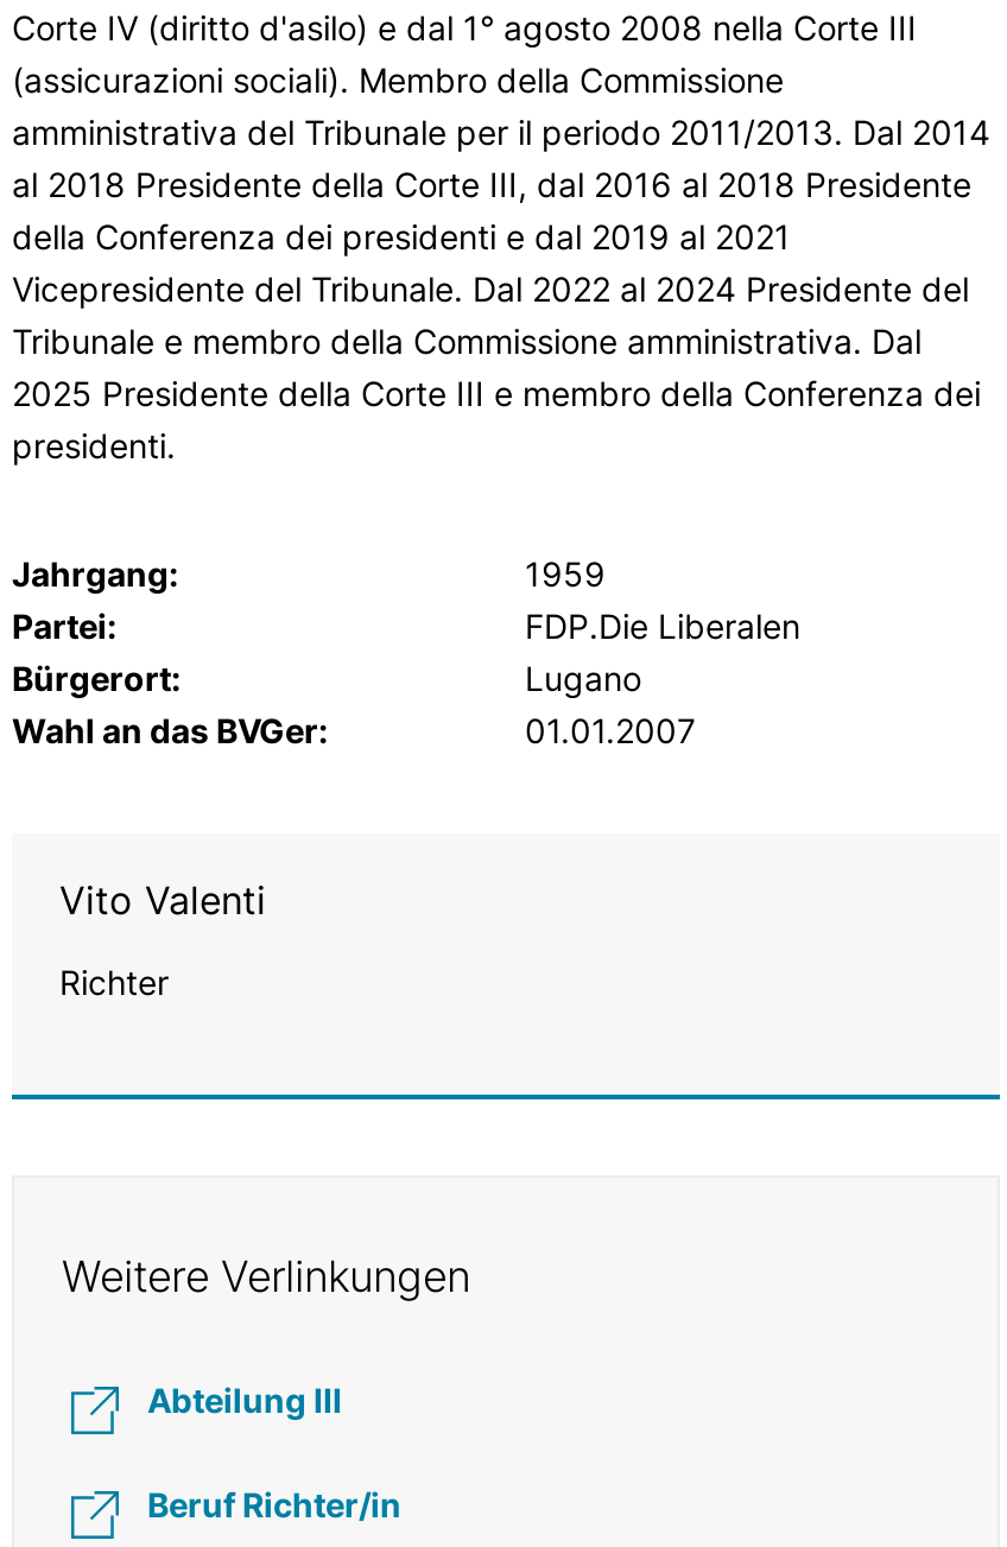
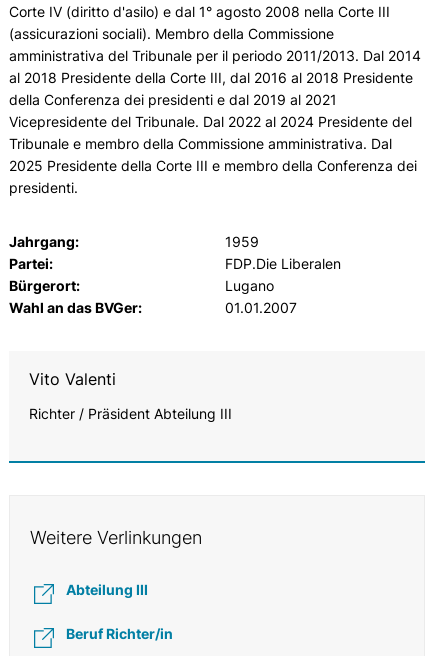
- Richter
+ Richter / Präsident Abteilung III
